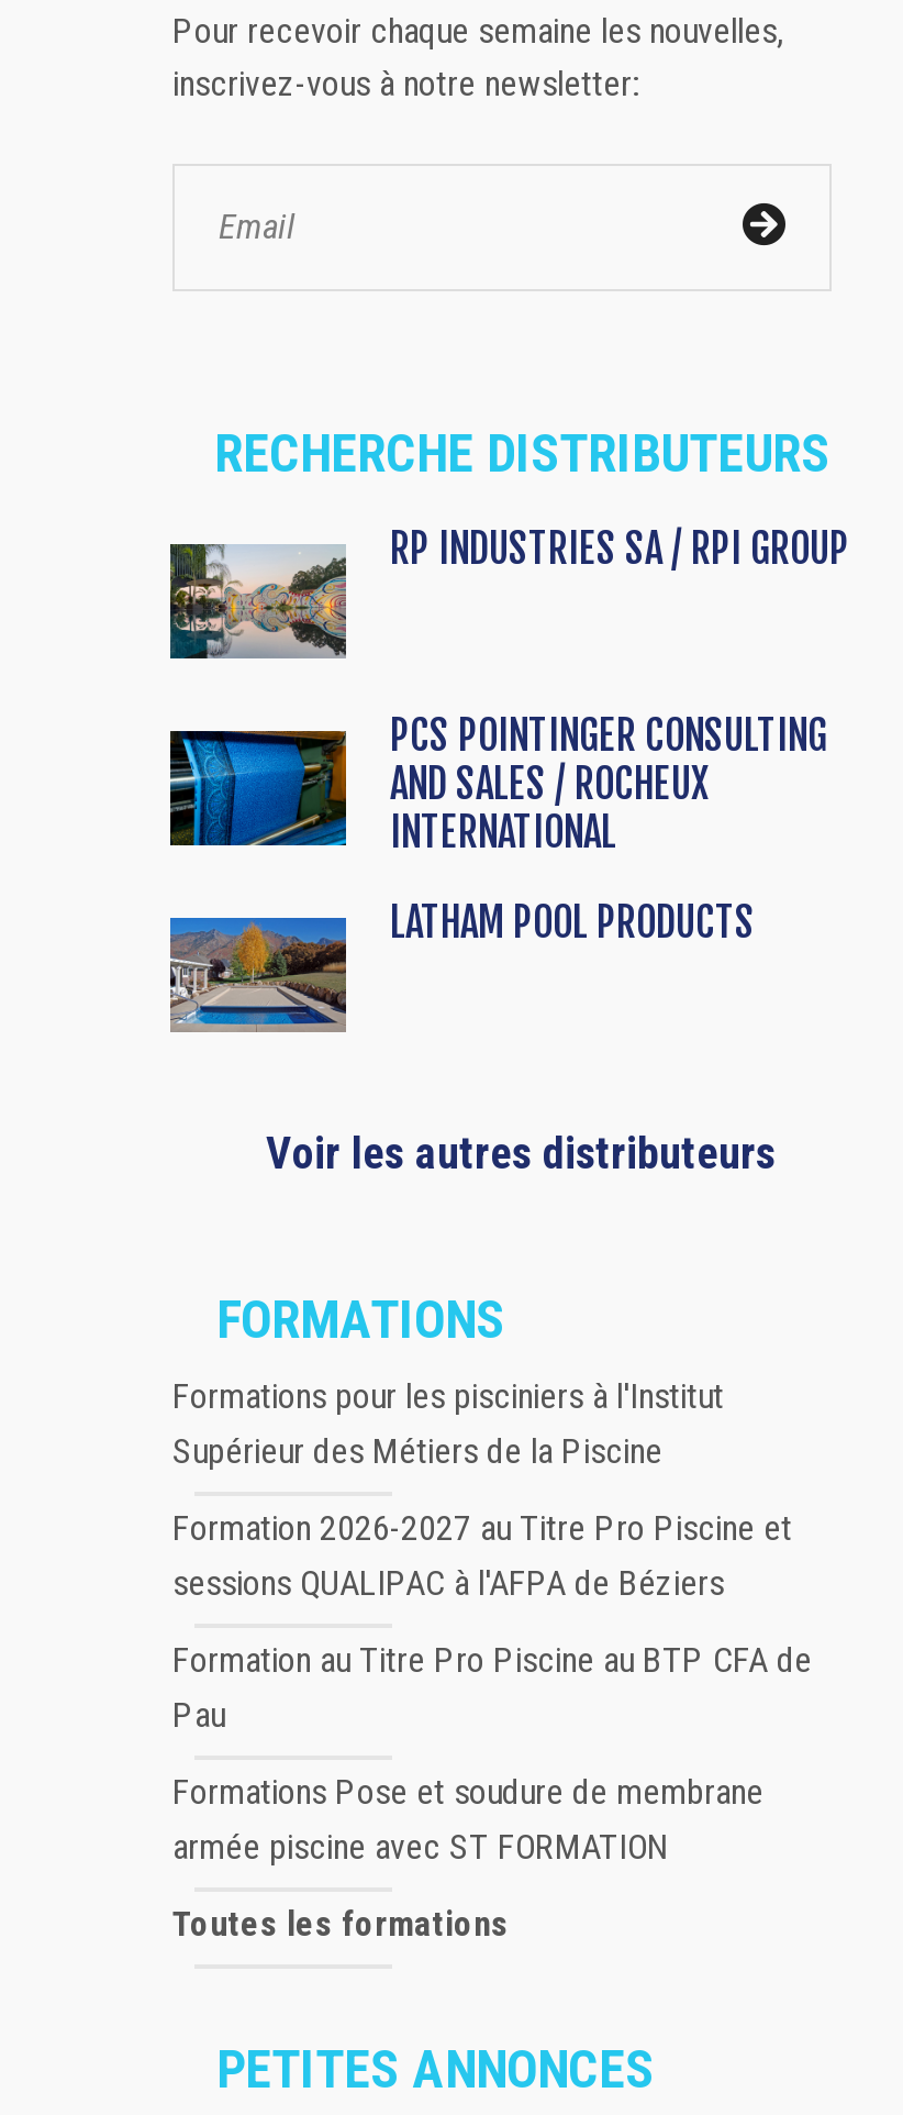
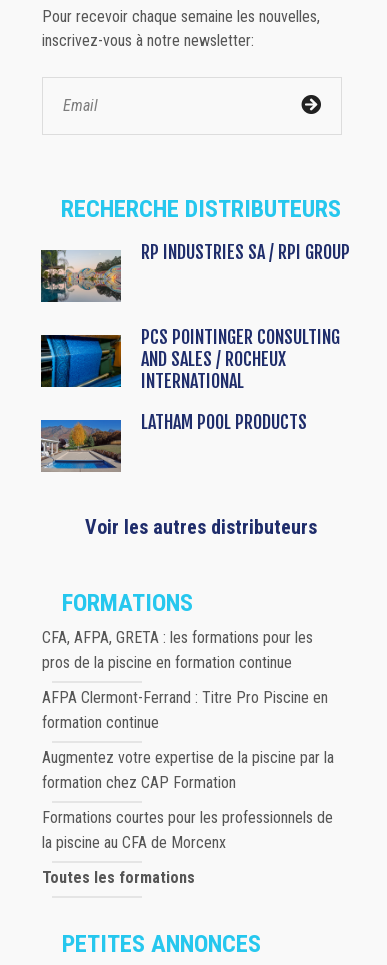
- Formations pour les pisciniers à l'Institut
- Supérieur des Métiers de la Piscine
+ CFA, AFPA, GRETA : les formations pour les
+ pros de la piscine en formation continue

- Formation 2026-2027 au Titre Pro Piscine et
- sessions QUALIPAC à l'AFPA de Béziers
+ AFPA Clermont-Ferrand : Titre Pro Piscine en
+ formation continue

- Formation au Titre Pro Piscine au BTP CFA de
- Pau
+ Augmentez votre expertise de la piscine par la
+ formation chez CAP Formation

- Formations Pose et soudure de membrane
- armée piscine avec ST FORMATION
+ Formations courtes pour les professionnels de
+ la piscine au CFA de Morcenx
